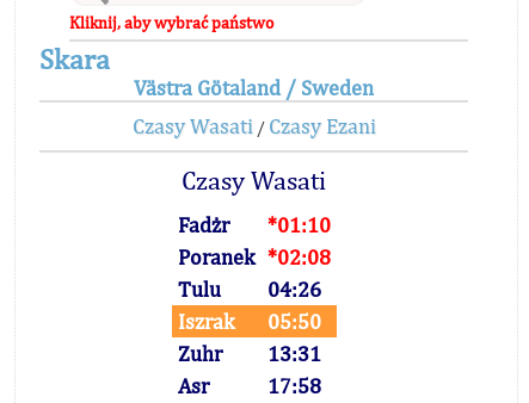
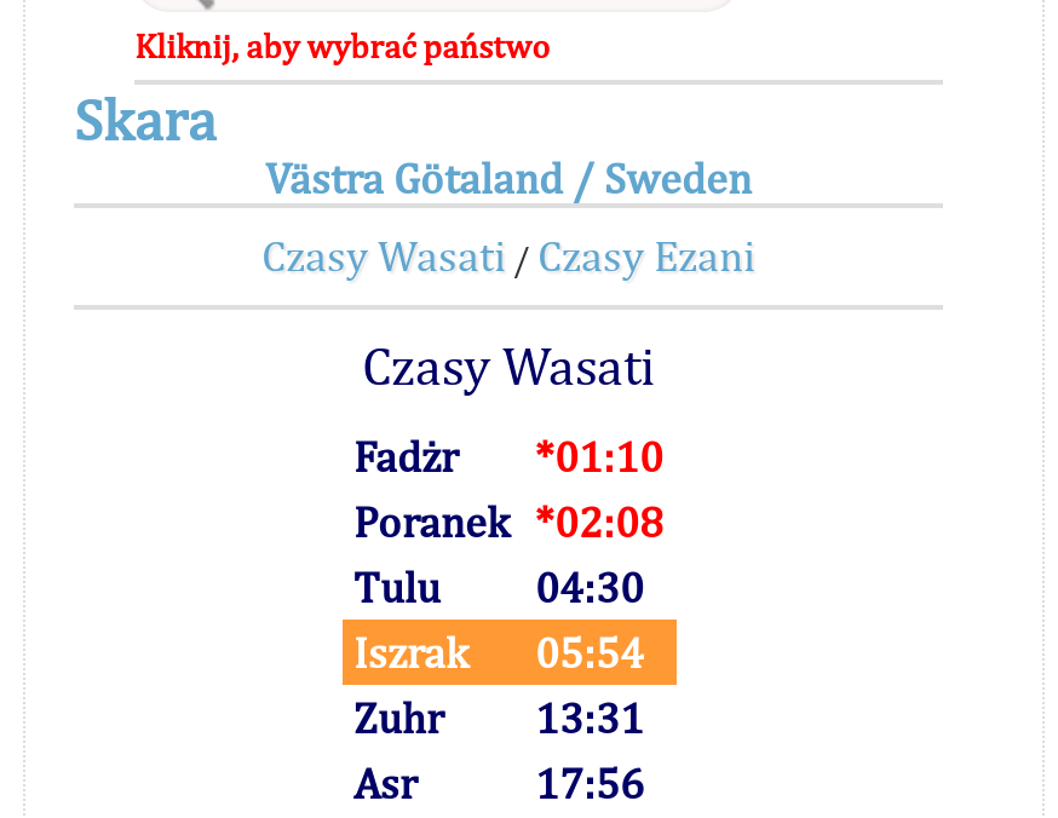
- Tulu 04:26
+ Tulu 04:30

- Iszrak 05:50
+ Iszrak 05:54

- 17:58
+ 17:56
